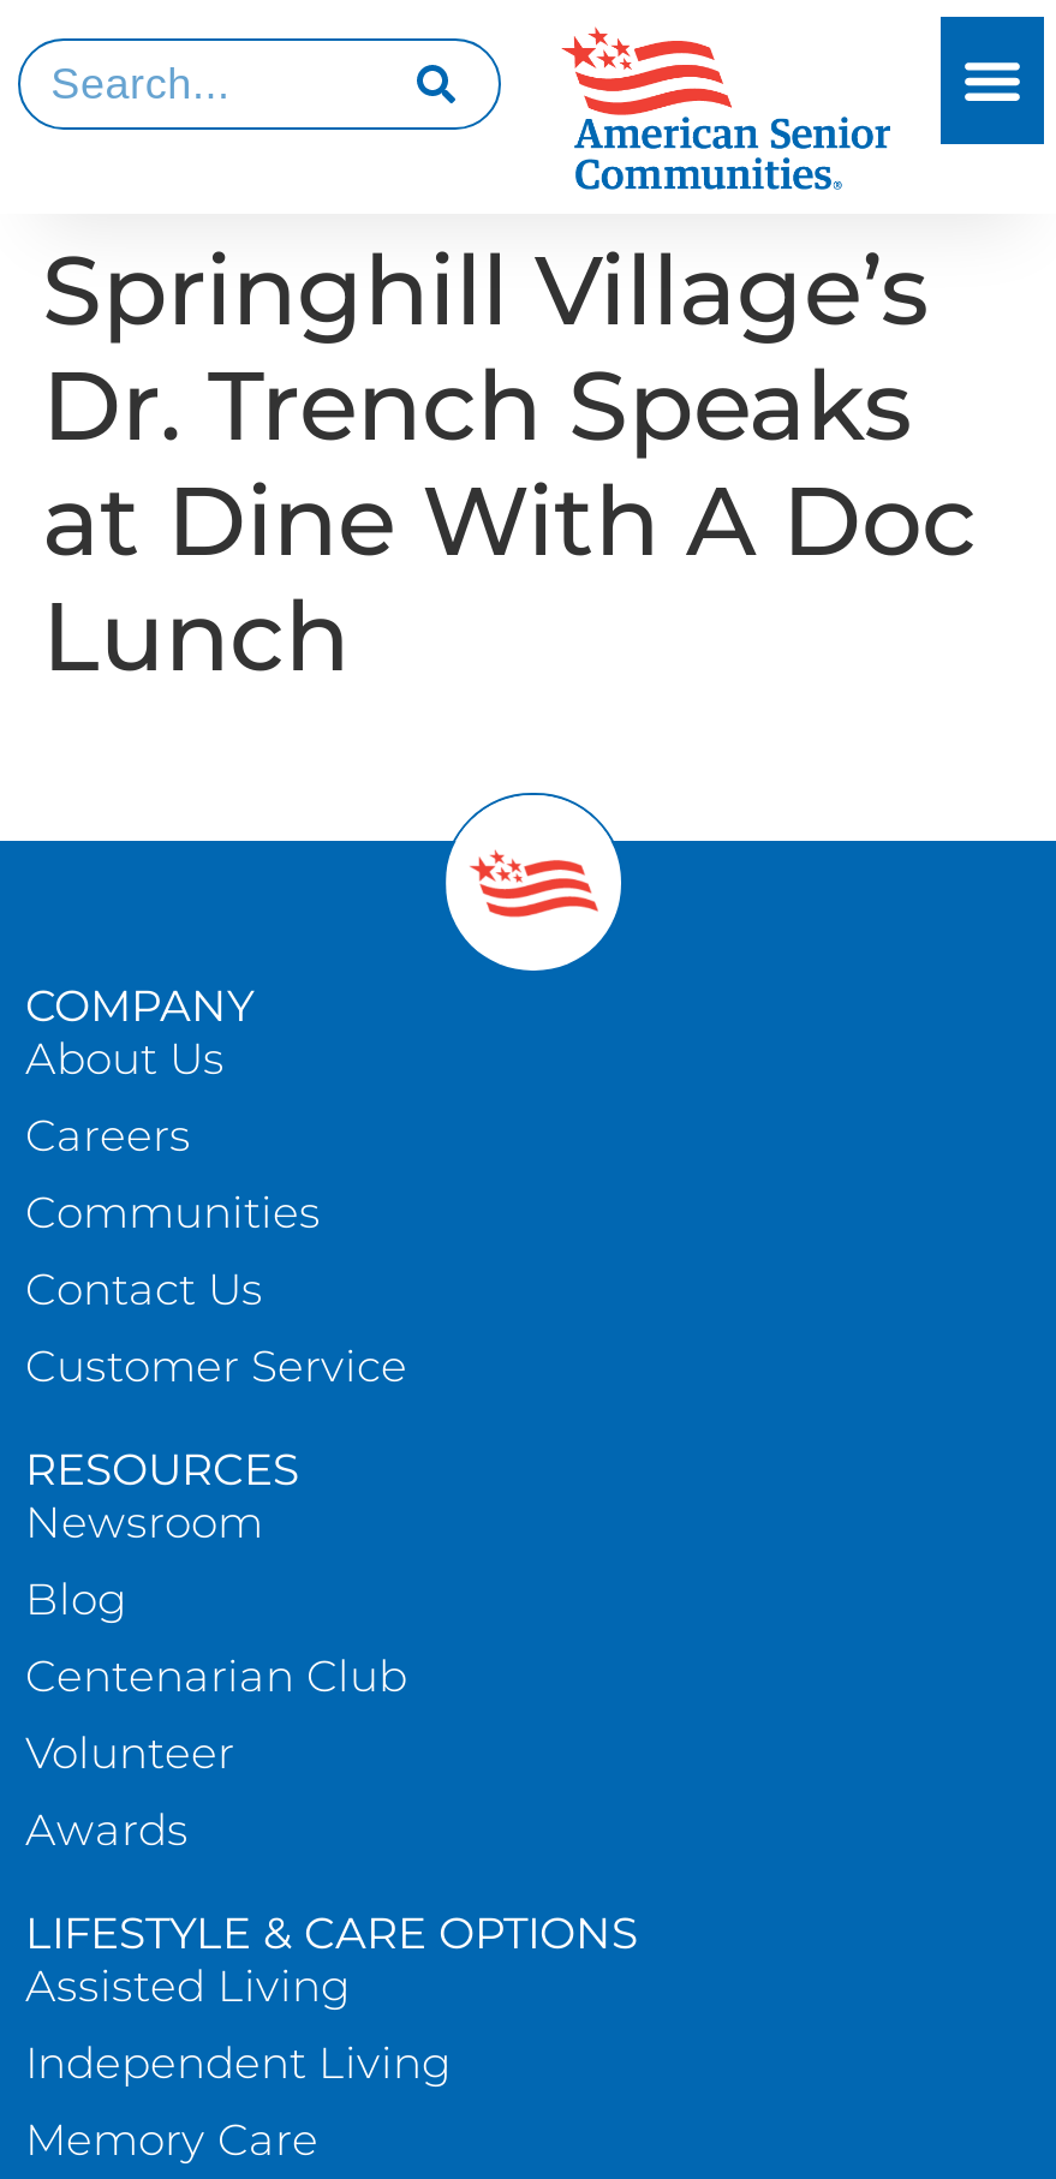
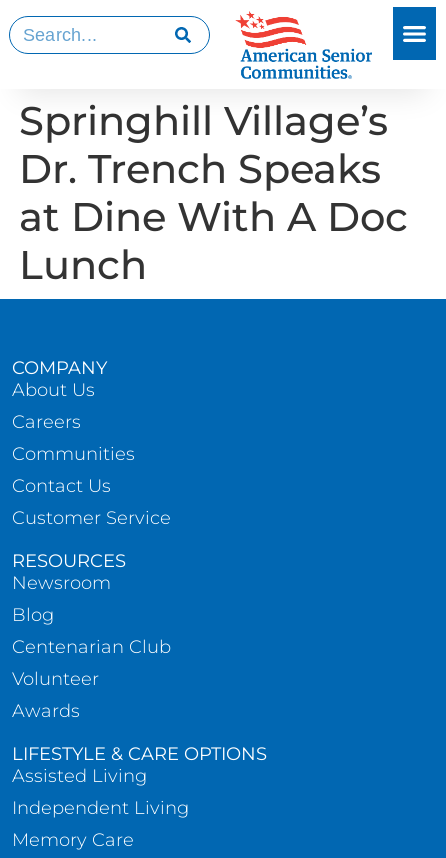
- [image]
